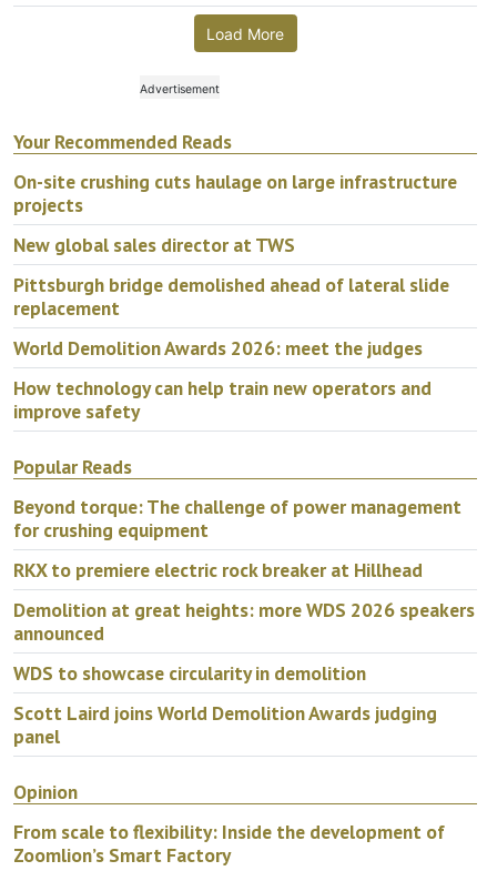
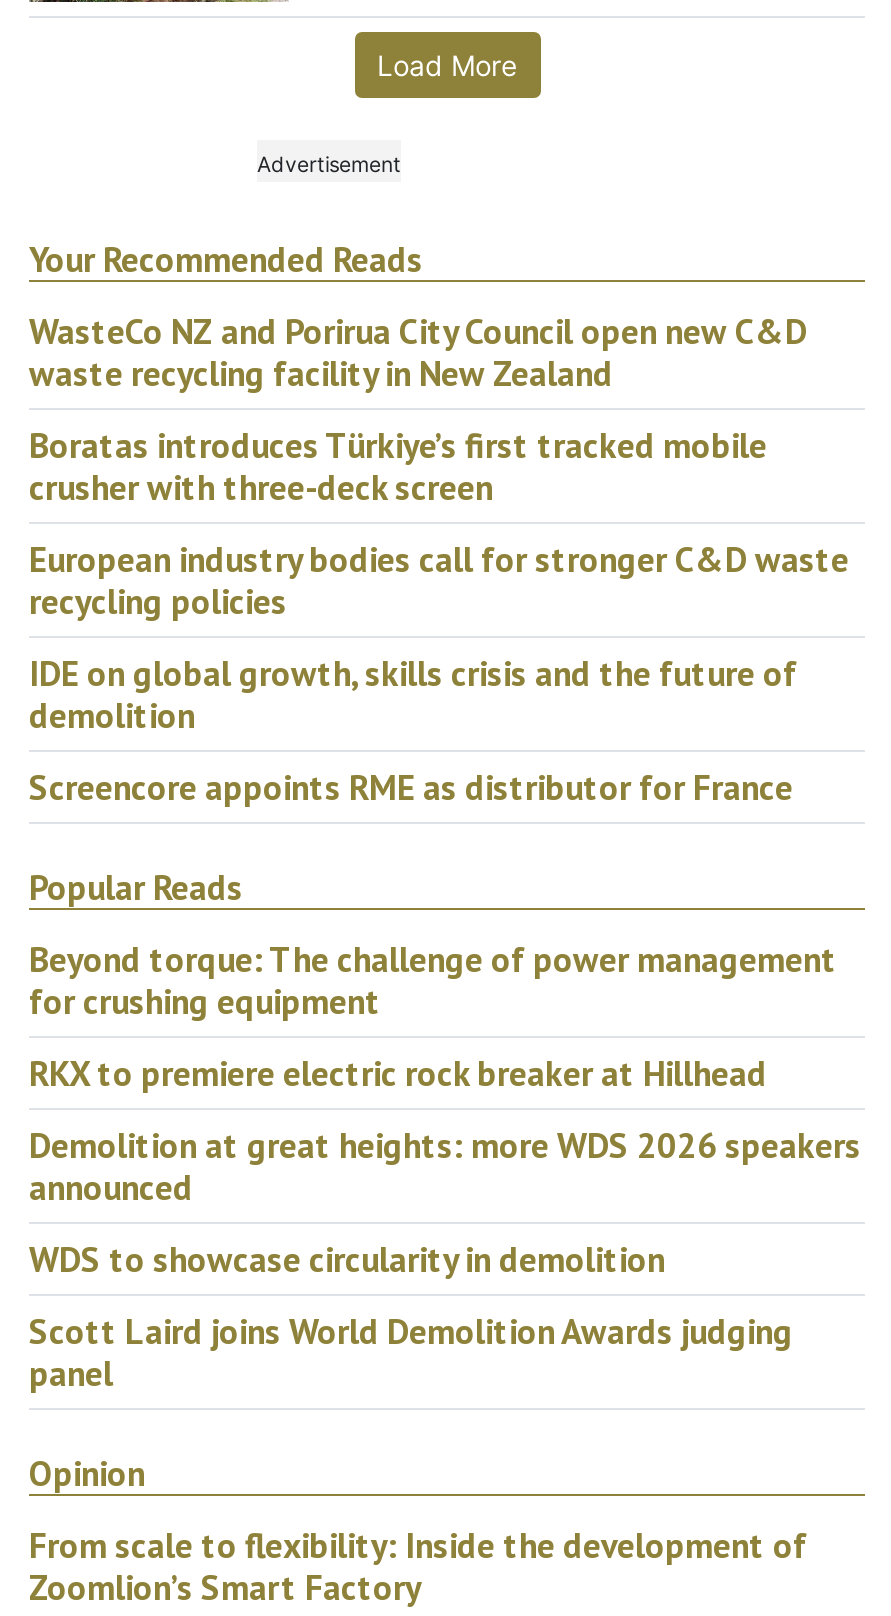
- On-site crushing cuts haulage on large infrastructure
- projects
+ WasteCo NZ and Porirua City Council open new C&D
+ waste recycling facility in New Zealand

- New global sales director at TWS
+ Boratas introduces Türkiye’s first tracked mobile
+ crusher with three-deck screen

- Pittsburgh bridge demolished ahead of lateral slide
- replacement
+ European industry bodies call for stronger C&D waste
+ recycling policies

- World Demolition Awards 2026: meet the judges
+ IDE on global growth, skills crisis and the future of
+ demolition

- How technology can help train new operators and
- improve safety
+ Screencore appoints RME as distributor for France
